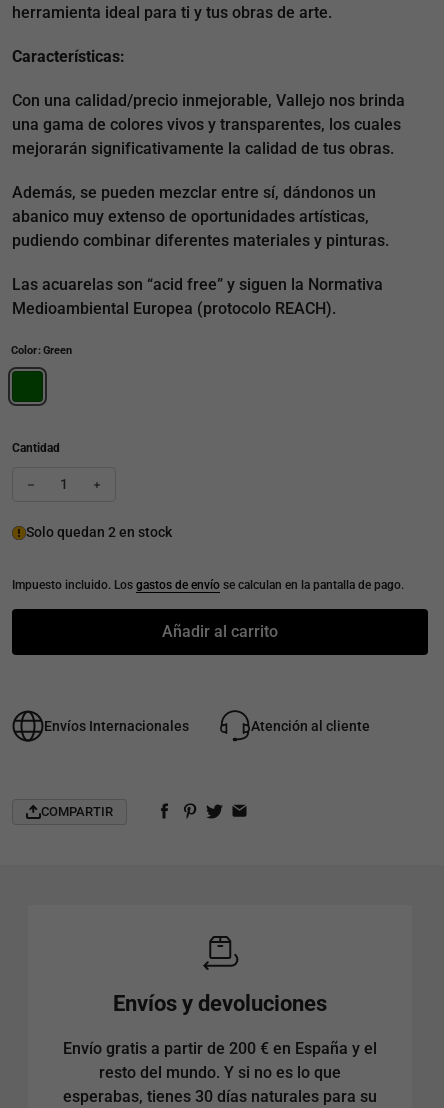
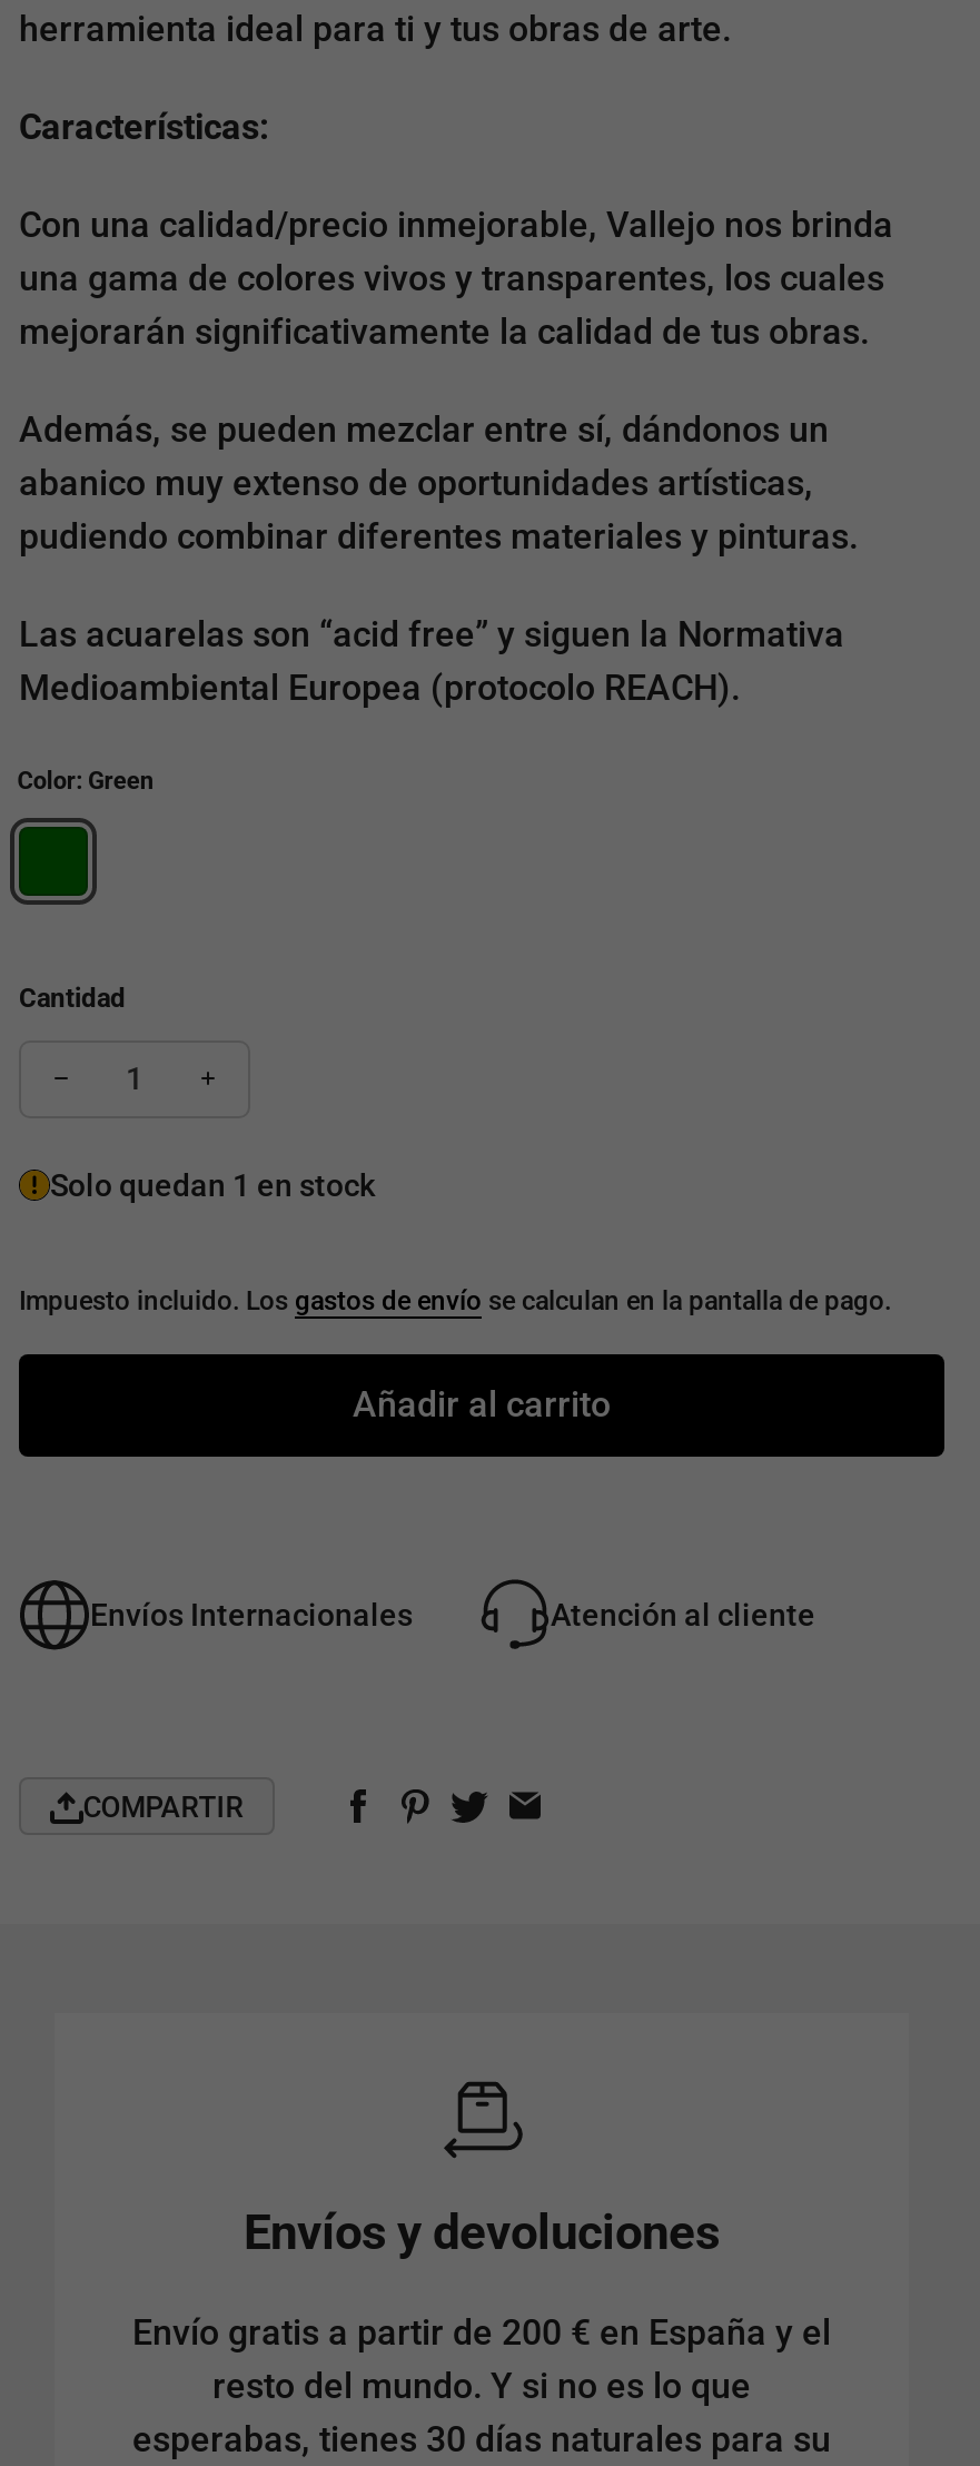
- Solo quedan 2 en stock
+ Solo quedan 1 en stock
